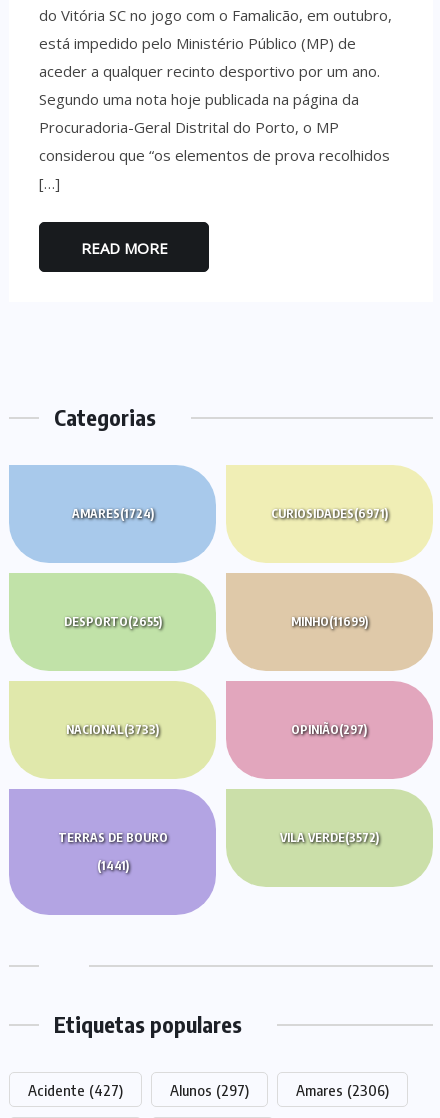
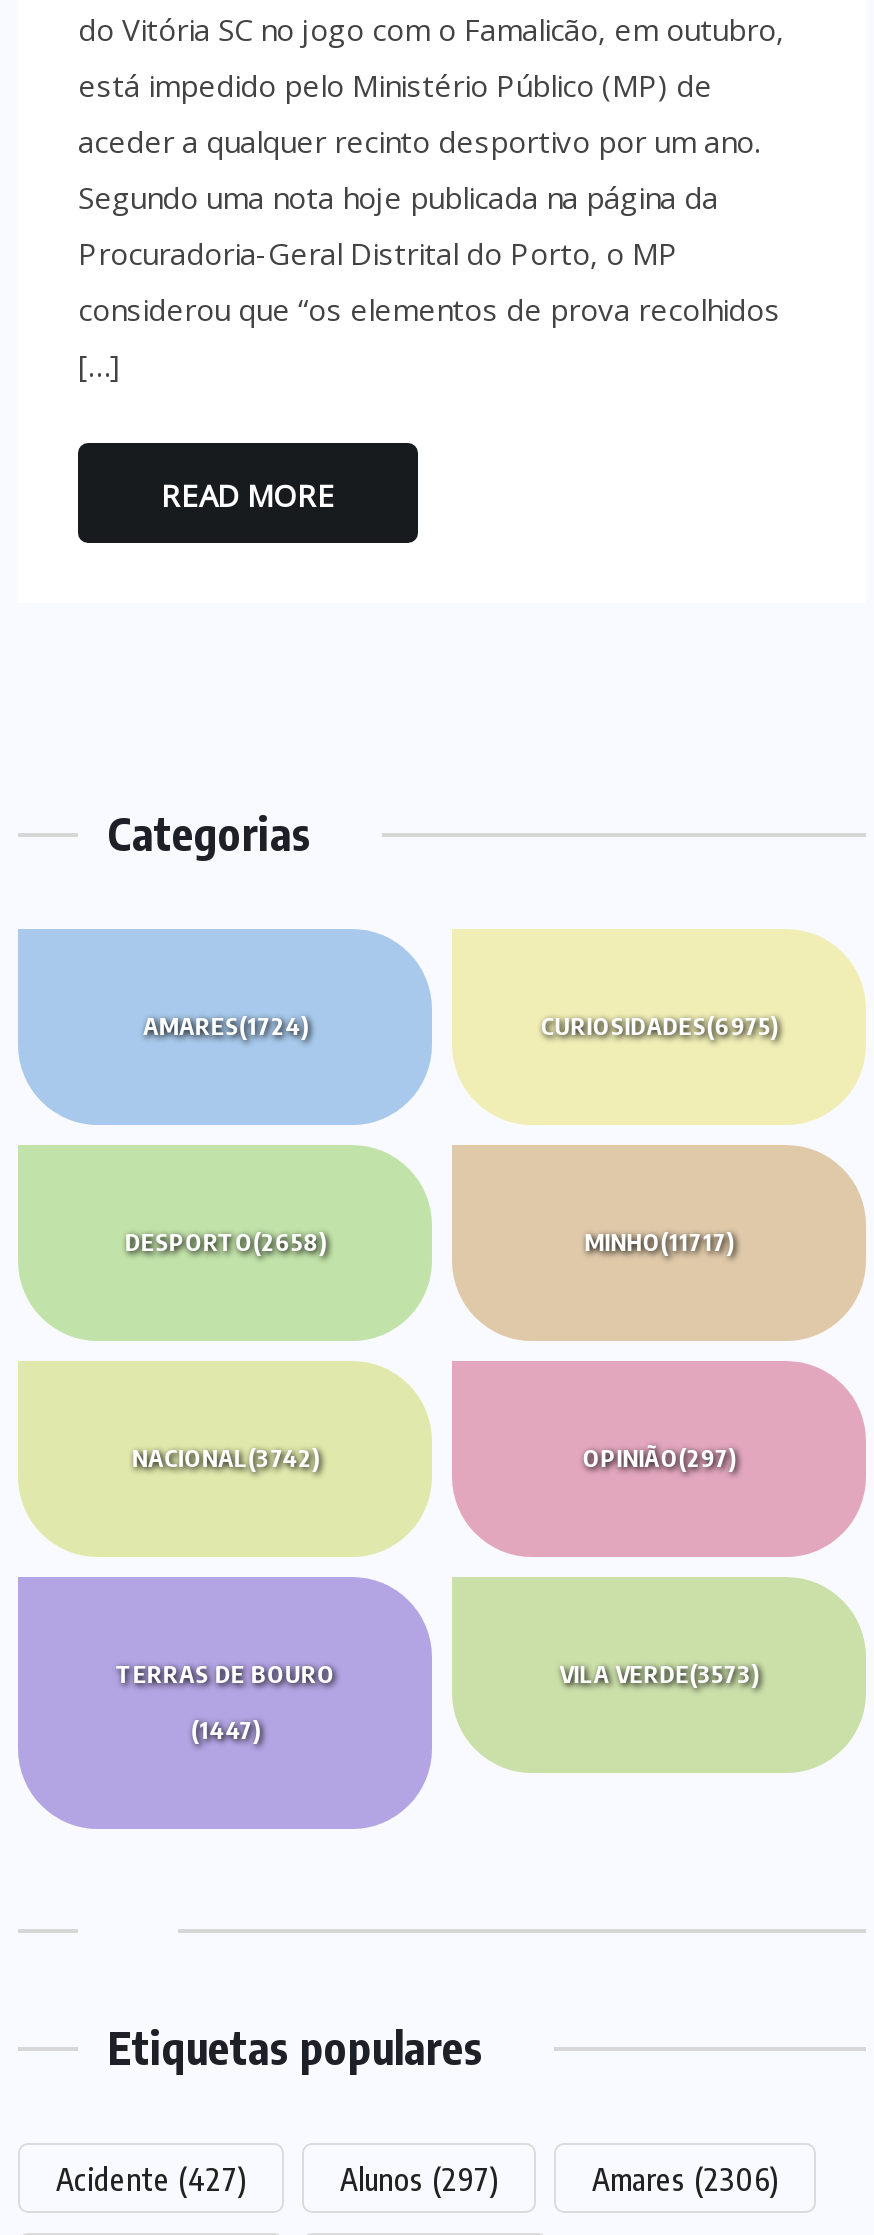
- CURIOSIDADES(6971)
+ CURIOSIDADES(6975)

- DESPORTO(2655)
+ DESPORTO(2658)

- MINHO(11699)
+ MINHO(11717)

- NACIONAL(3733)
+ NACIONAL(3742)

- VILA VERDE(3572)
+ VILA VERDE(3573)

- (1441)
+ (1447)
